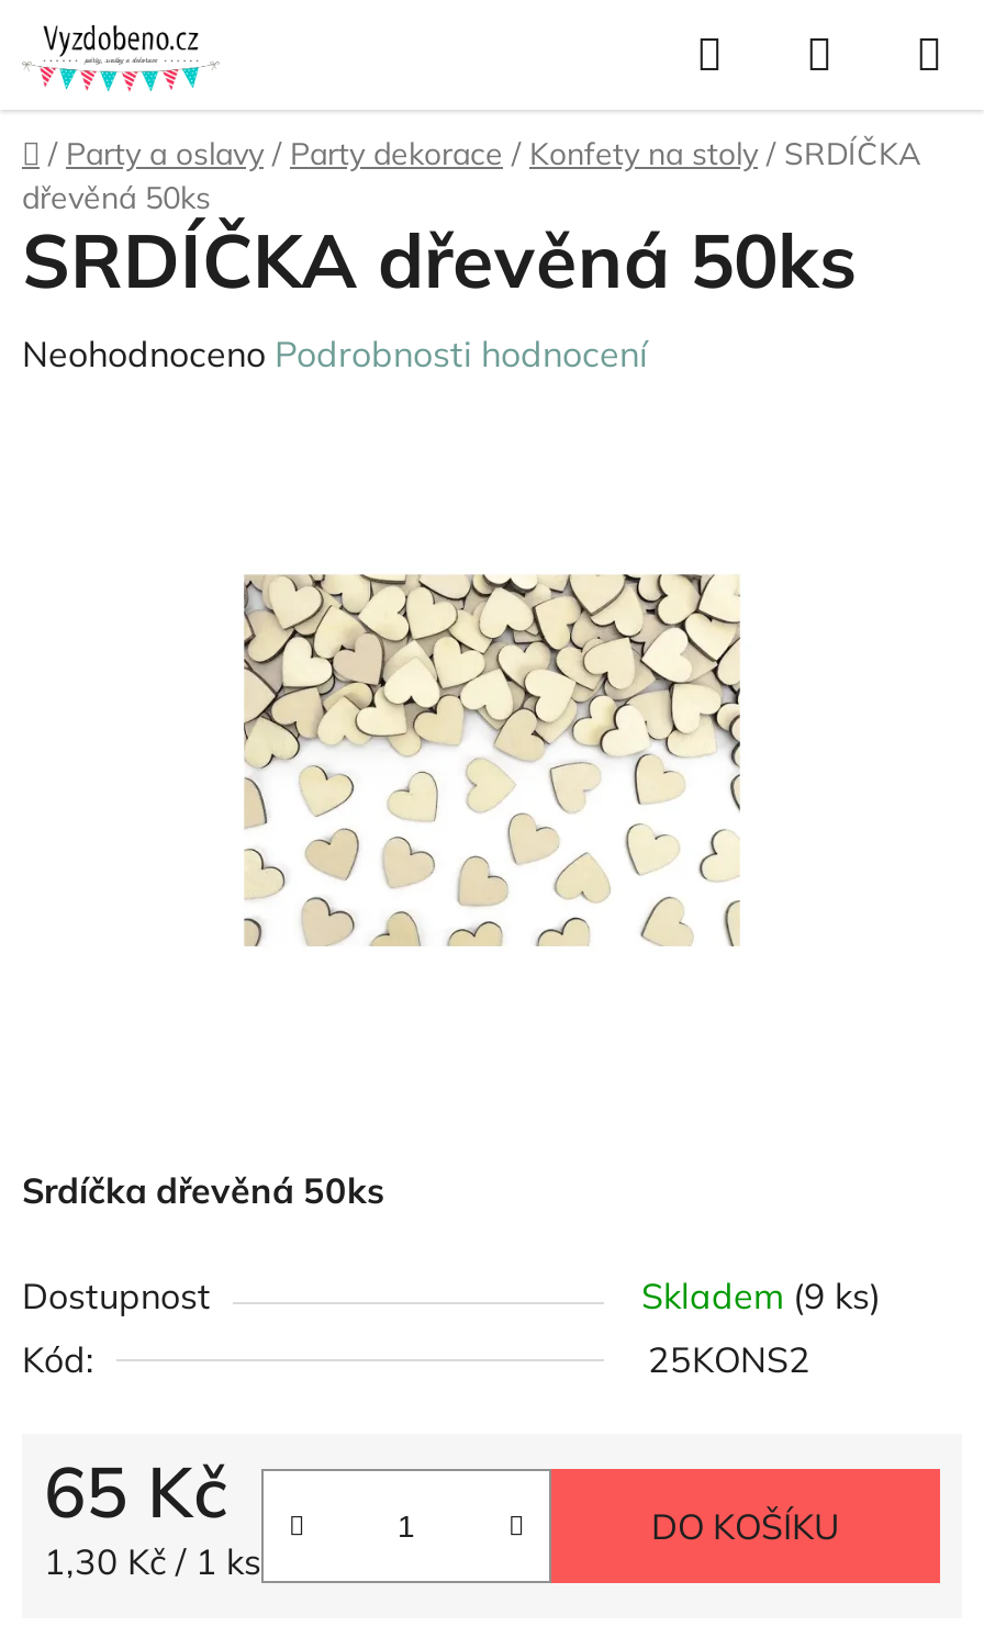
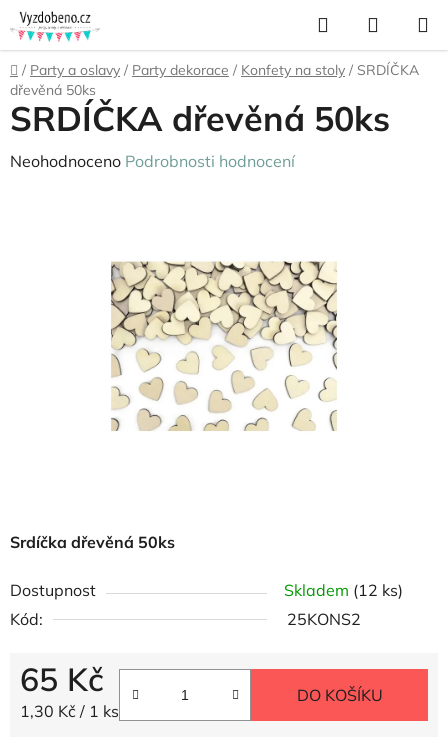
- Skladem (9 ks)
+ Skladem (12 ks)
